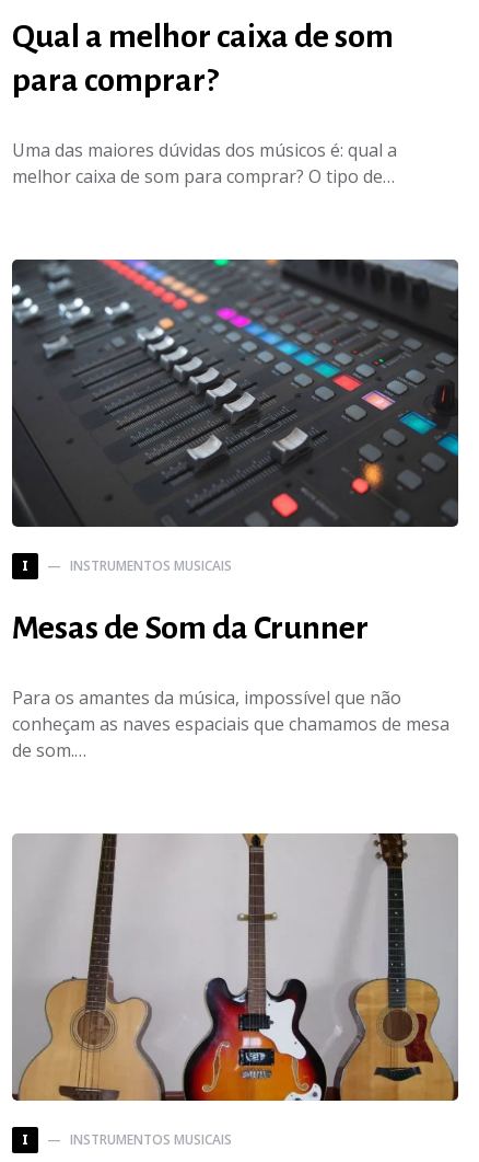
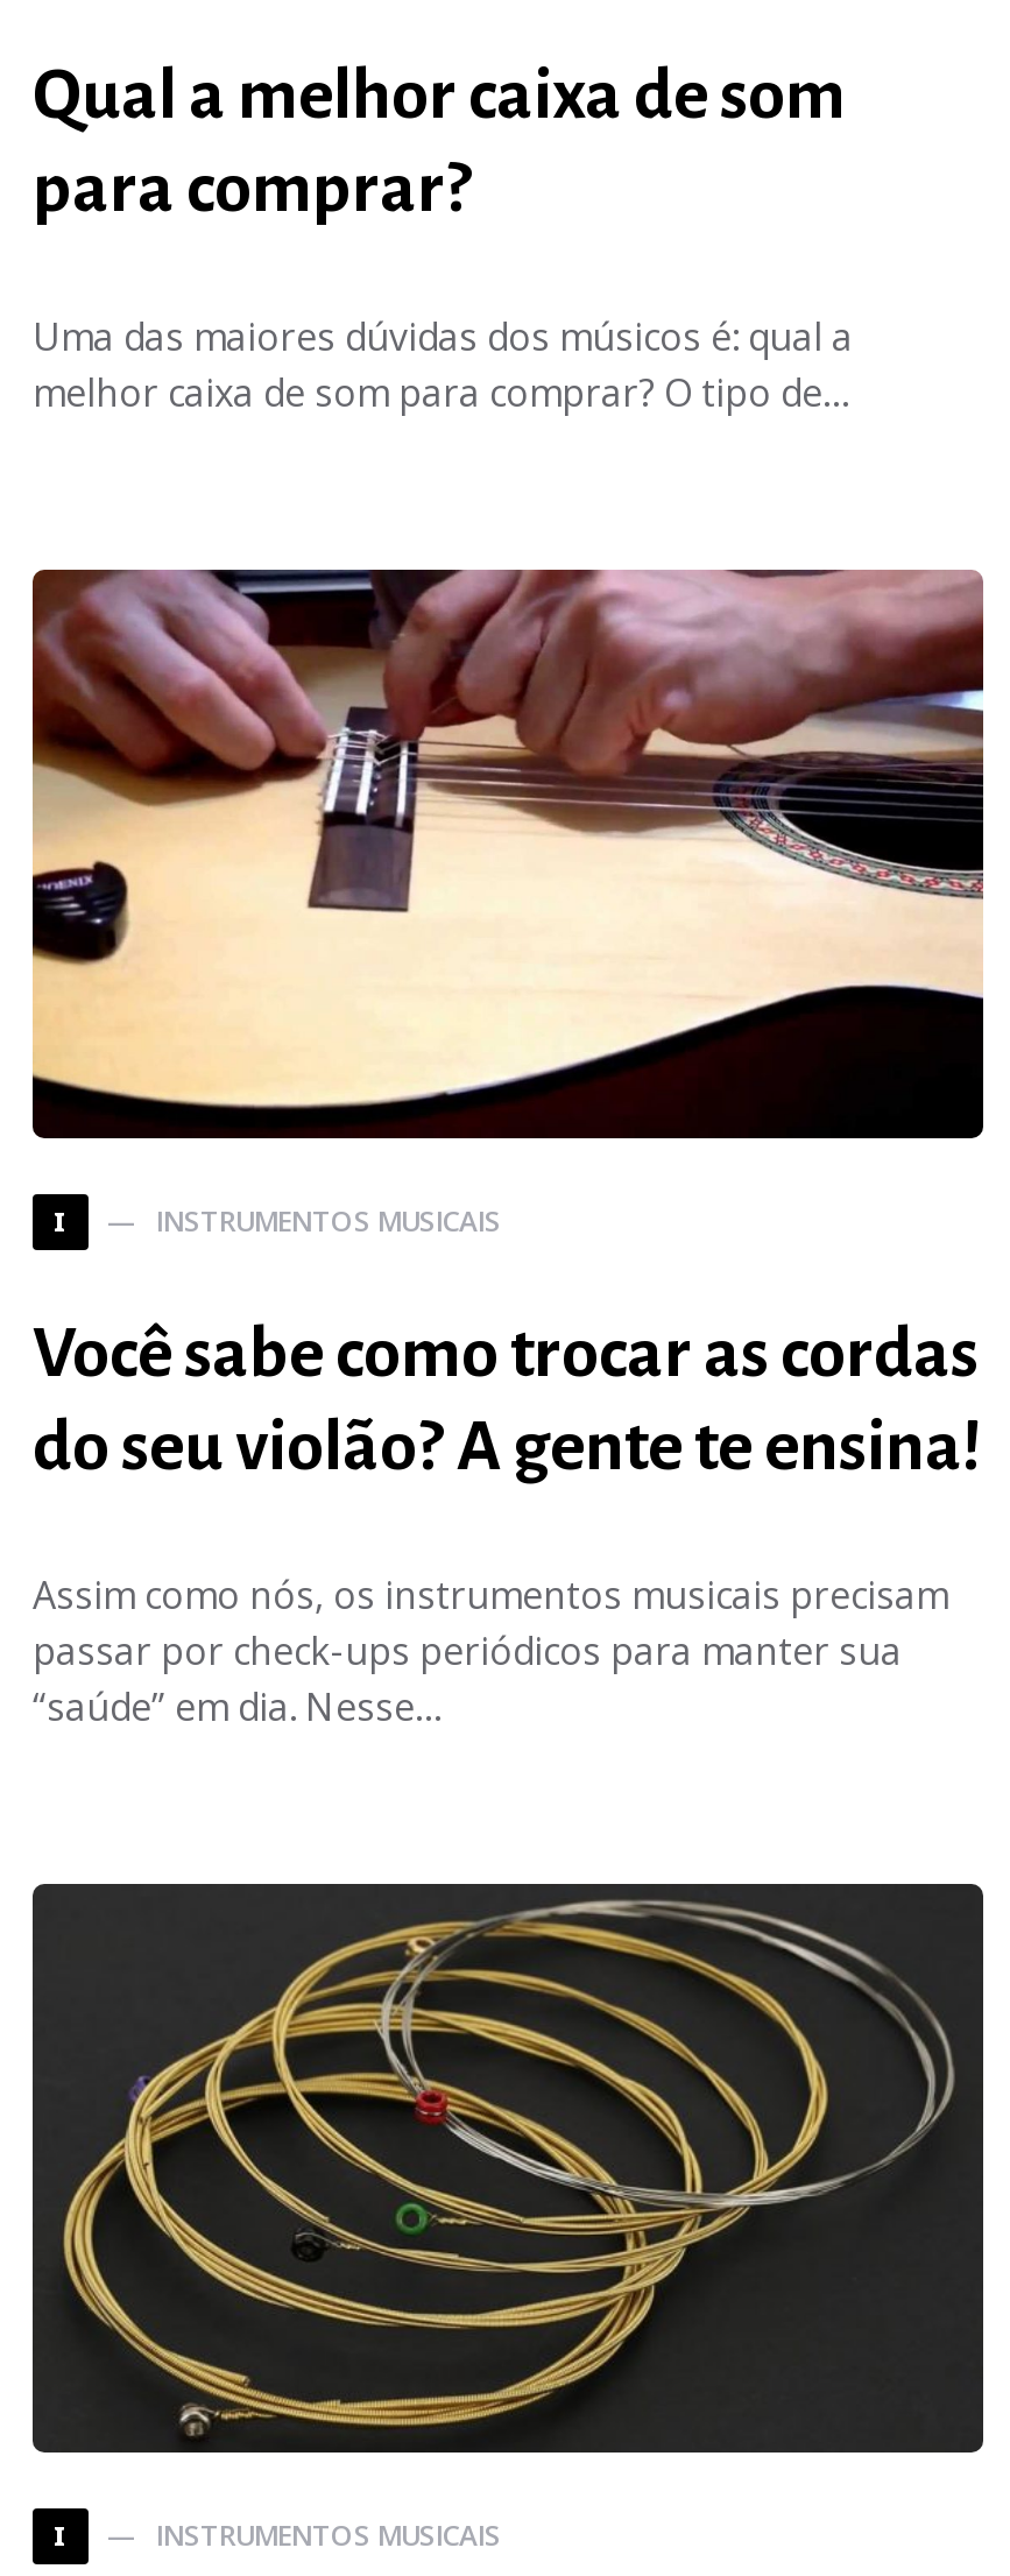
- [image]
+ [image]

- Mesas de Som da Crunner
+ Você sabe como trocar as cordas
+ do seu violão? A gente te ensina!

- Para os amantes da música, impossível que não
- conheçam as naves espaciais que chamamos de mesa
- de som.…
+ Assim como nós, os instrumentos musicais precisam
+ passar por check-ups periódicos para manter sua
+ “saúde” em dia. Nesse…

- [image]
+ [image]
